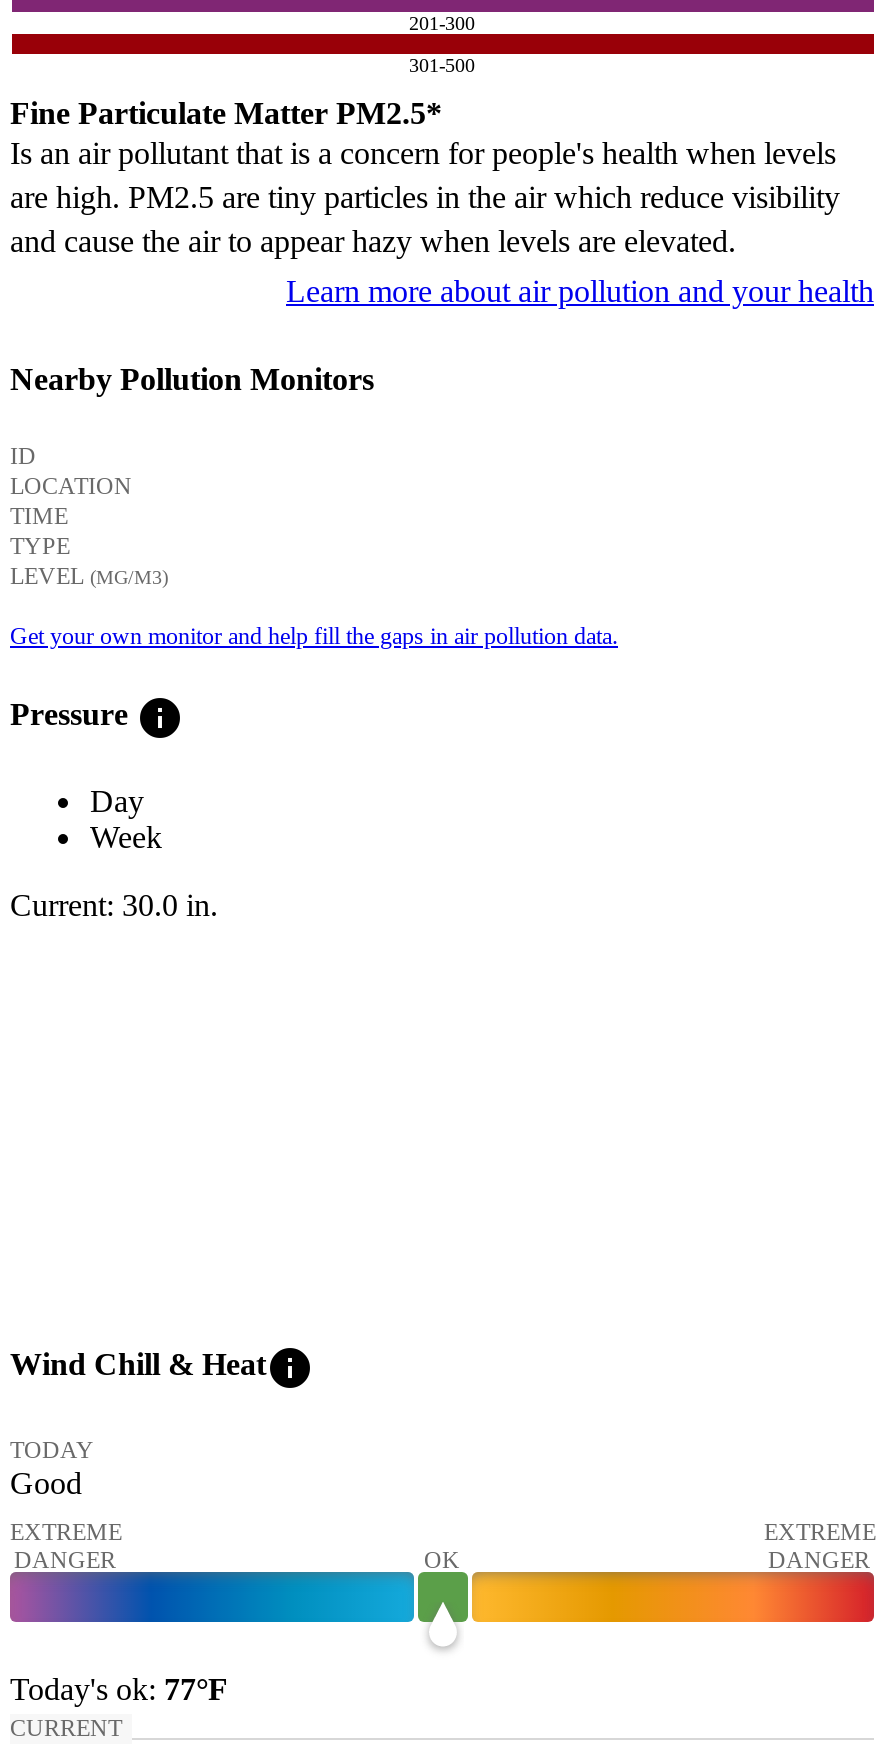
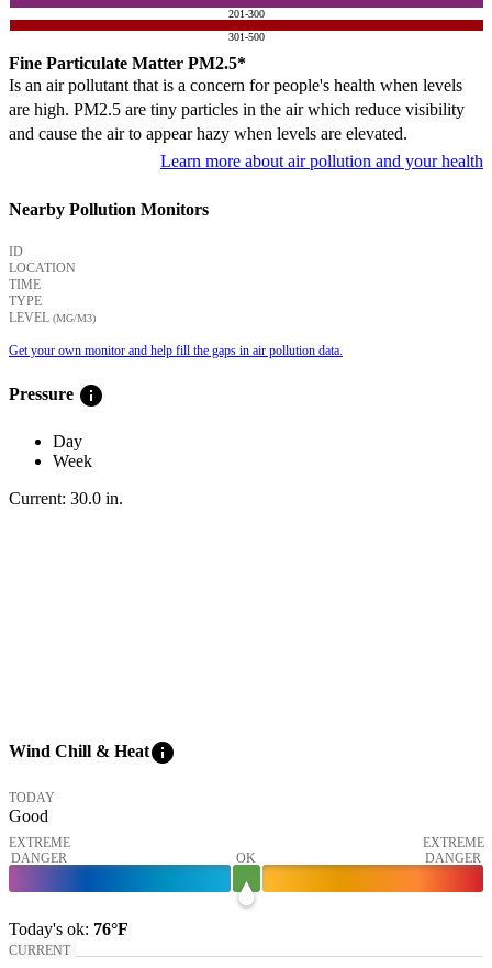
- Today's ok: 77°F
+ Today's ok: 76°F
